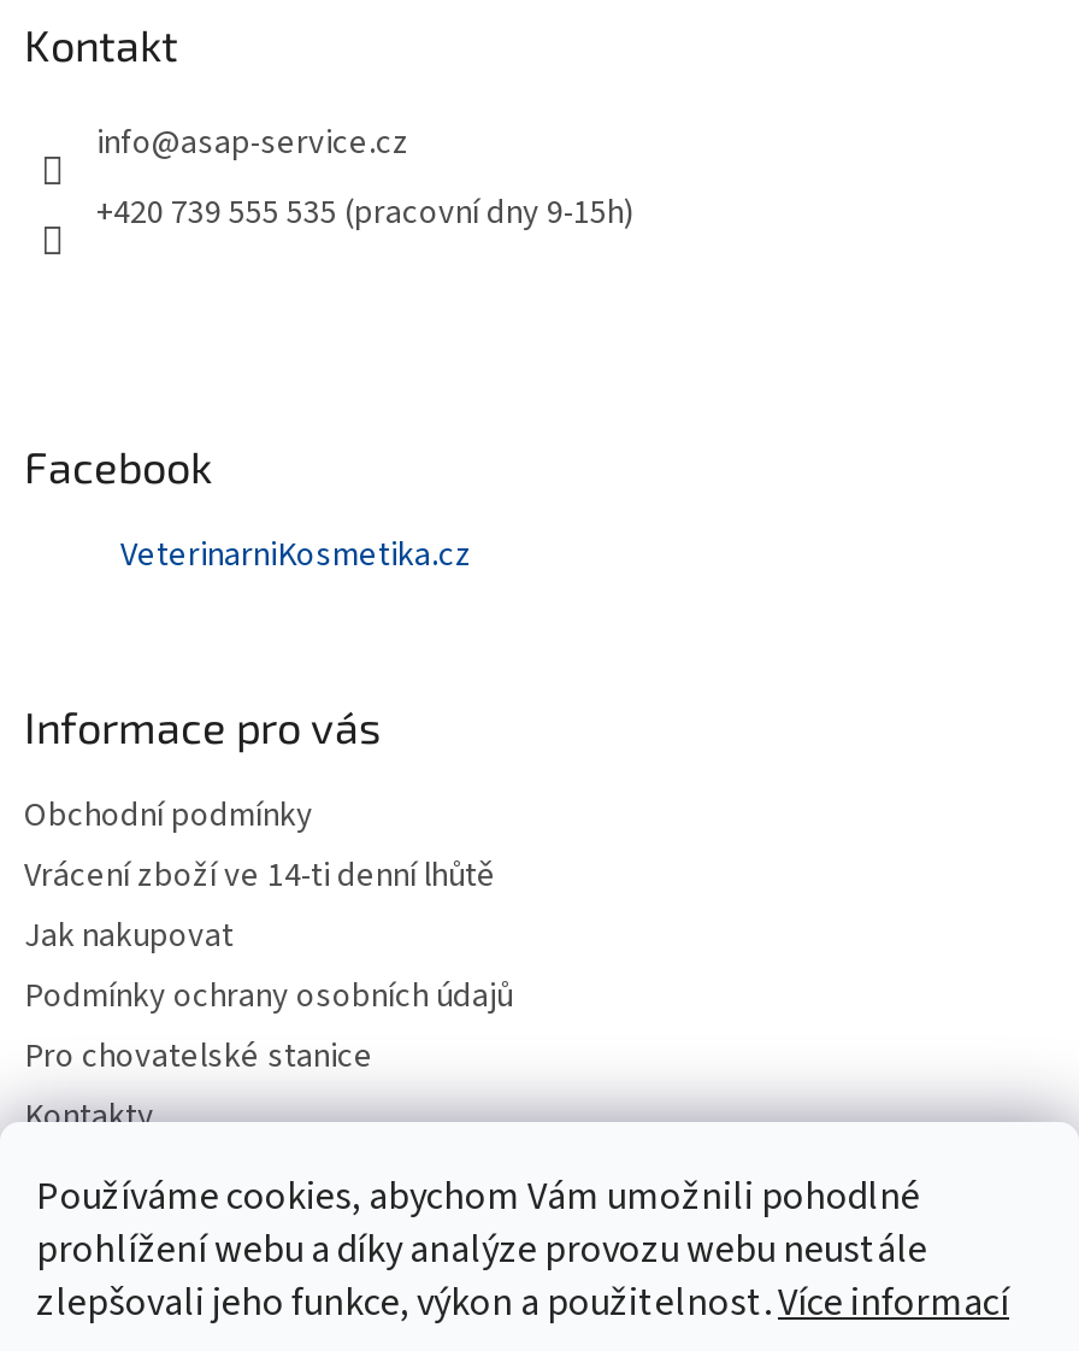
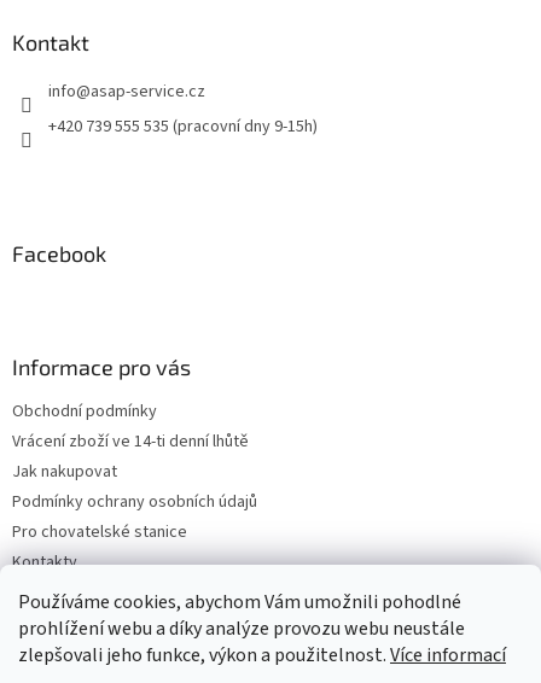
- VeterinarniKosmetika.cz
